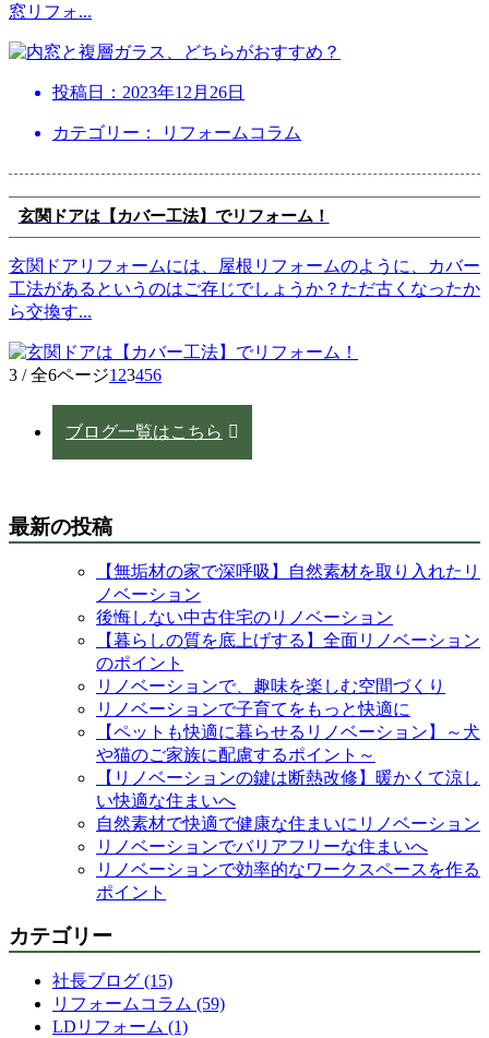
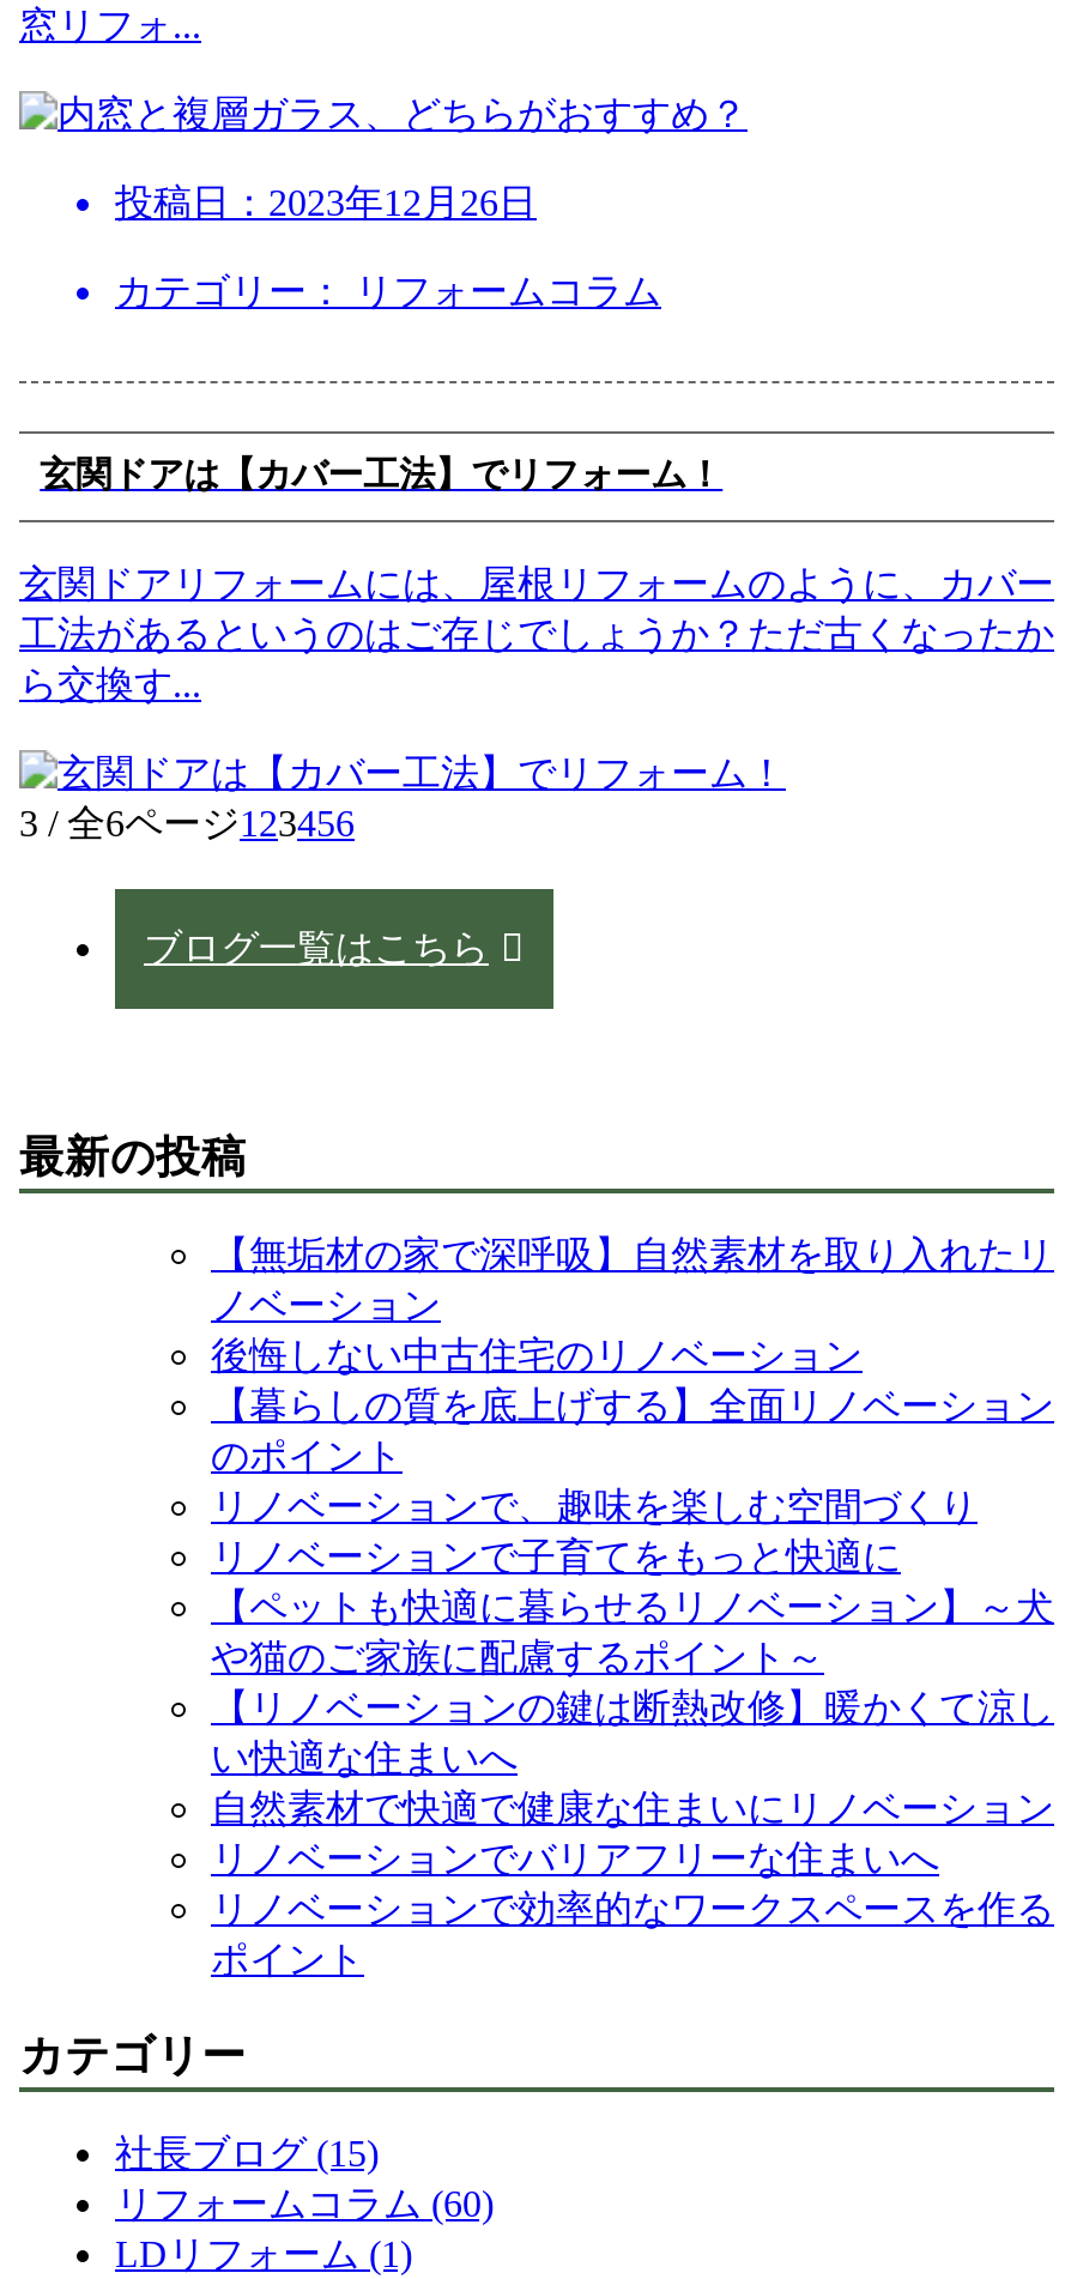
- リフォームコラム (59)
+ リフォームコラム (60)
